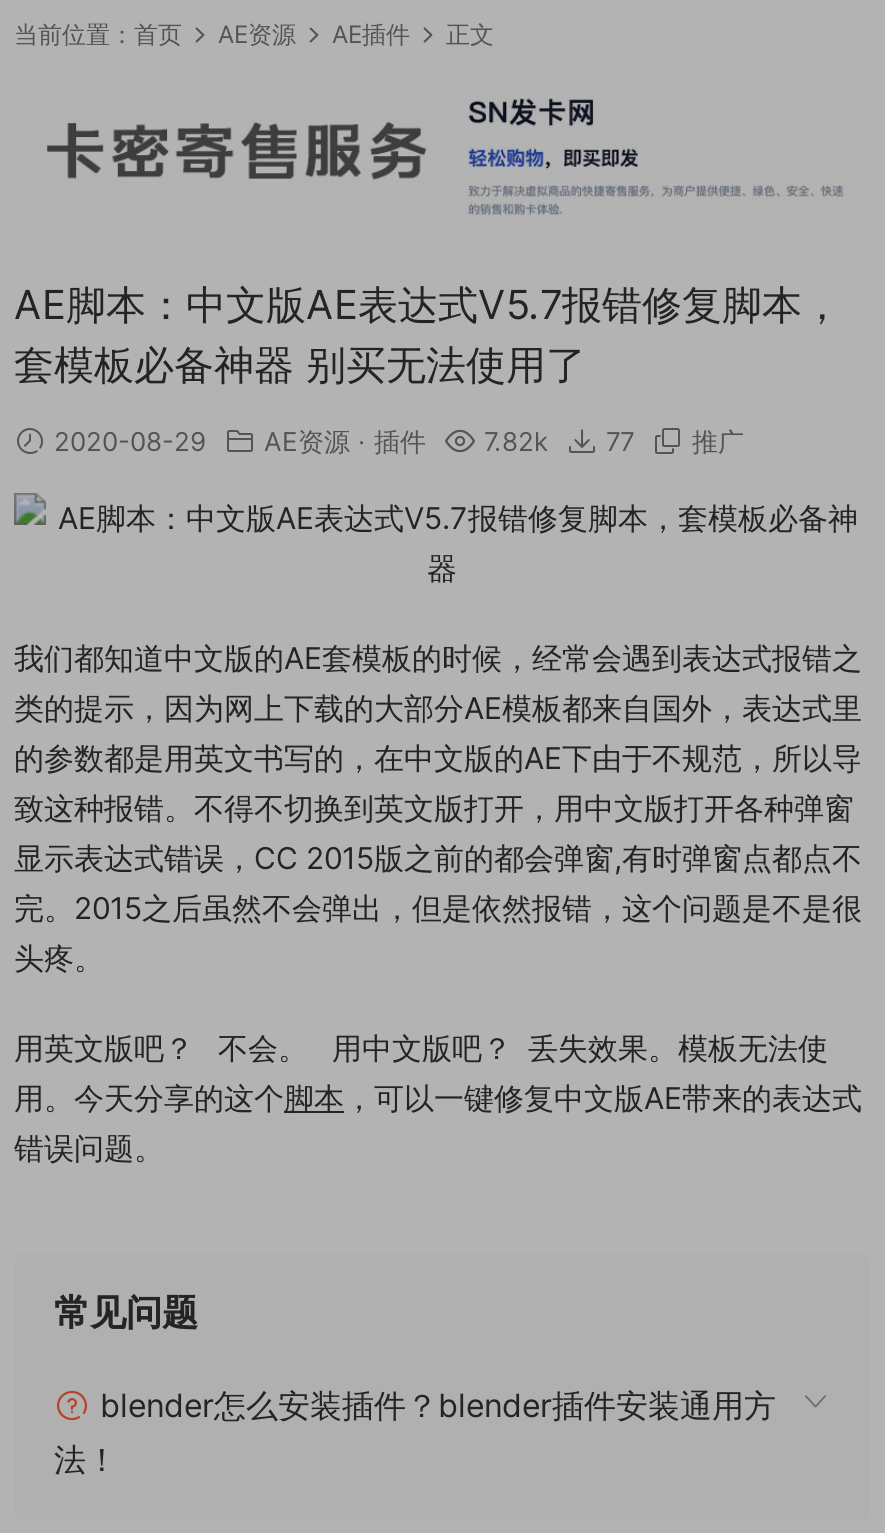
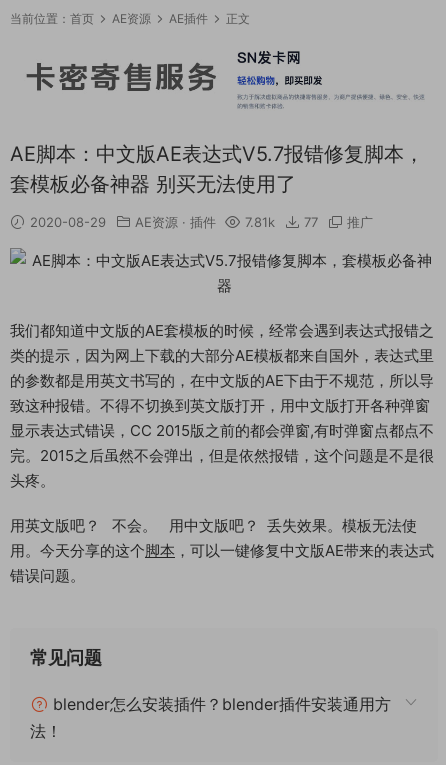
- 2020-08-29 AE资源·插件 7.82k 77 推广
+ 2020-08-29 AE资源·插件 7.81k 77 推广
